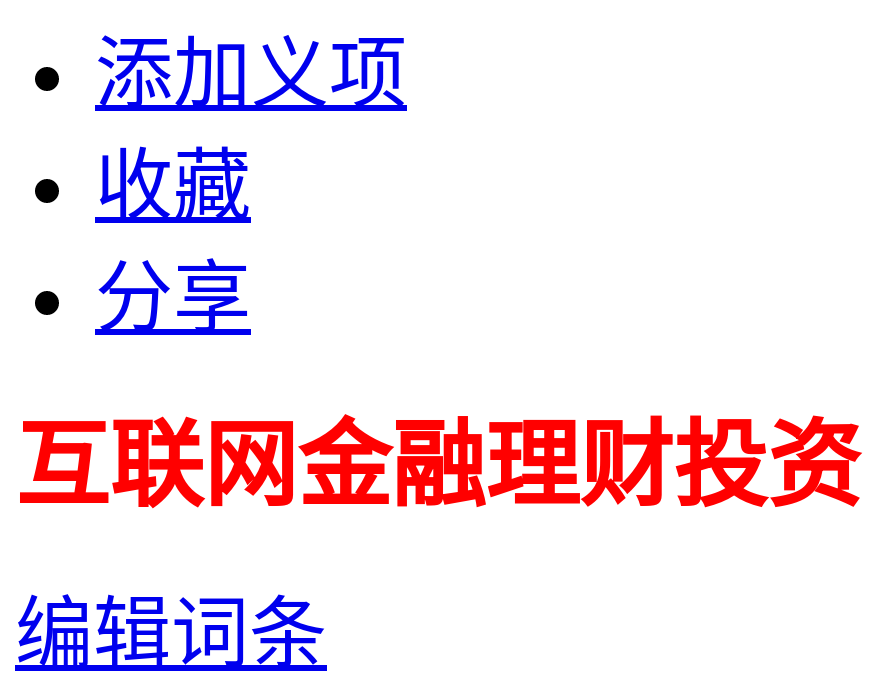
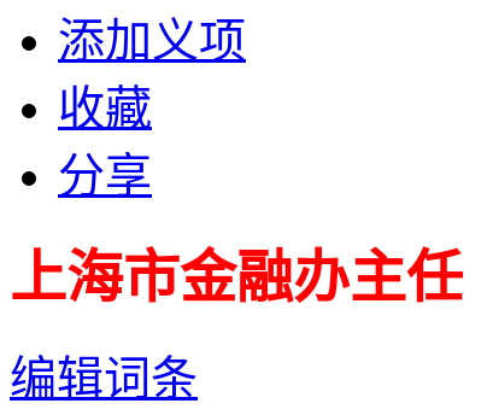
- 互联网金融理财投资
+ 上海市金融办主任
